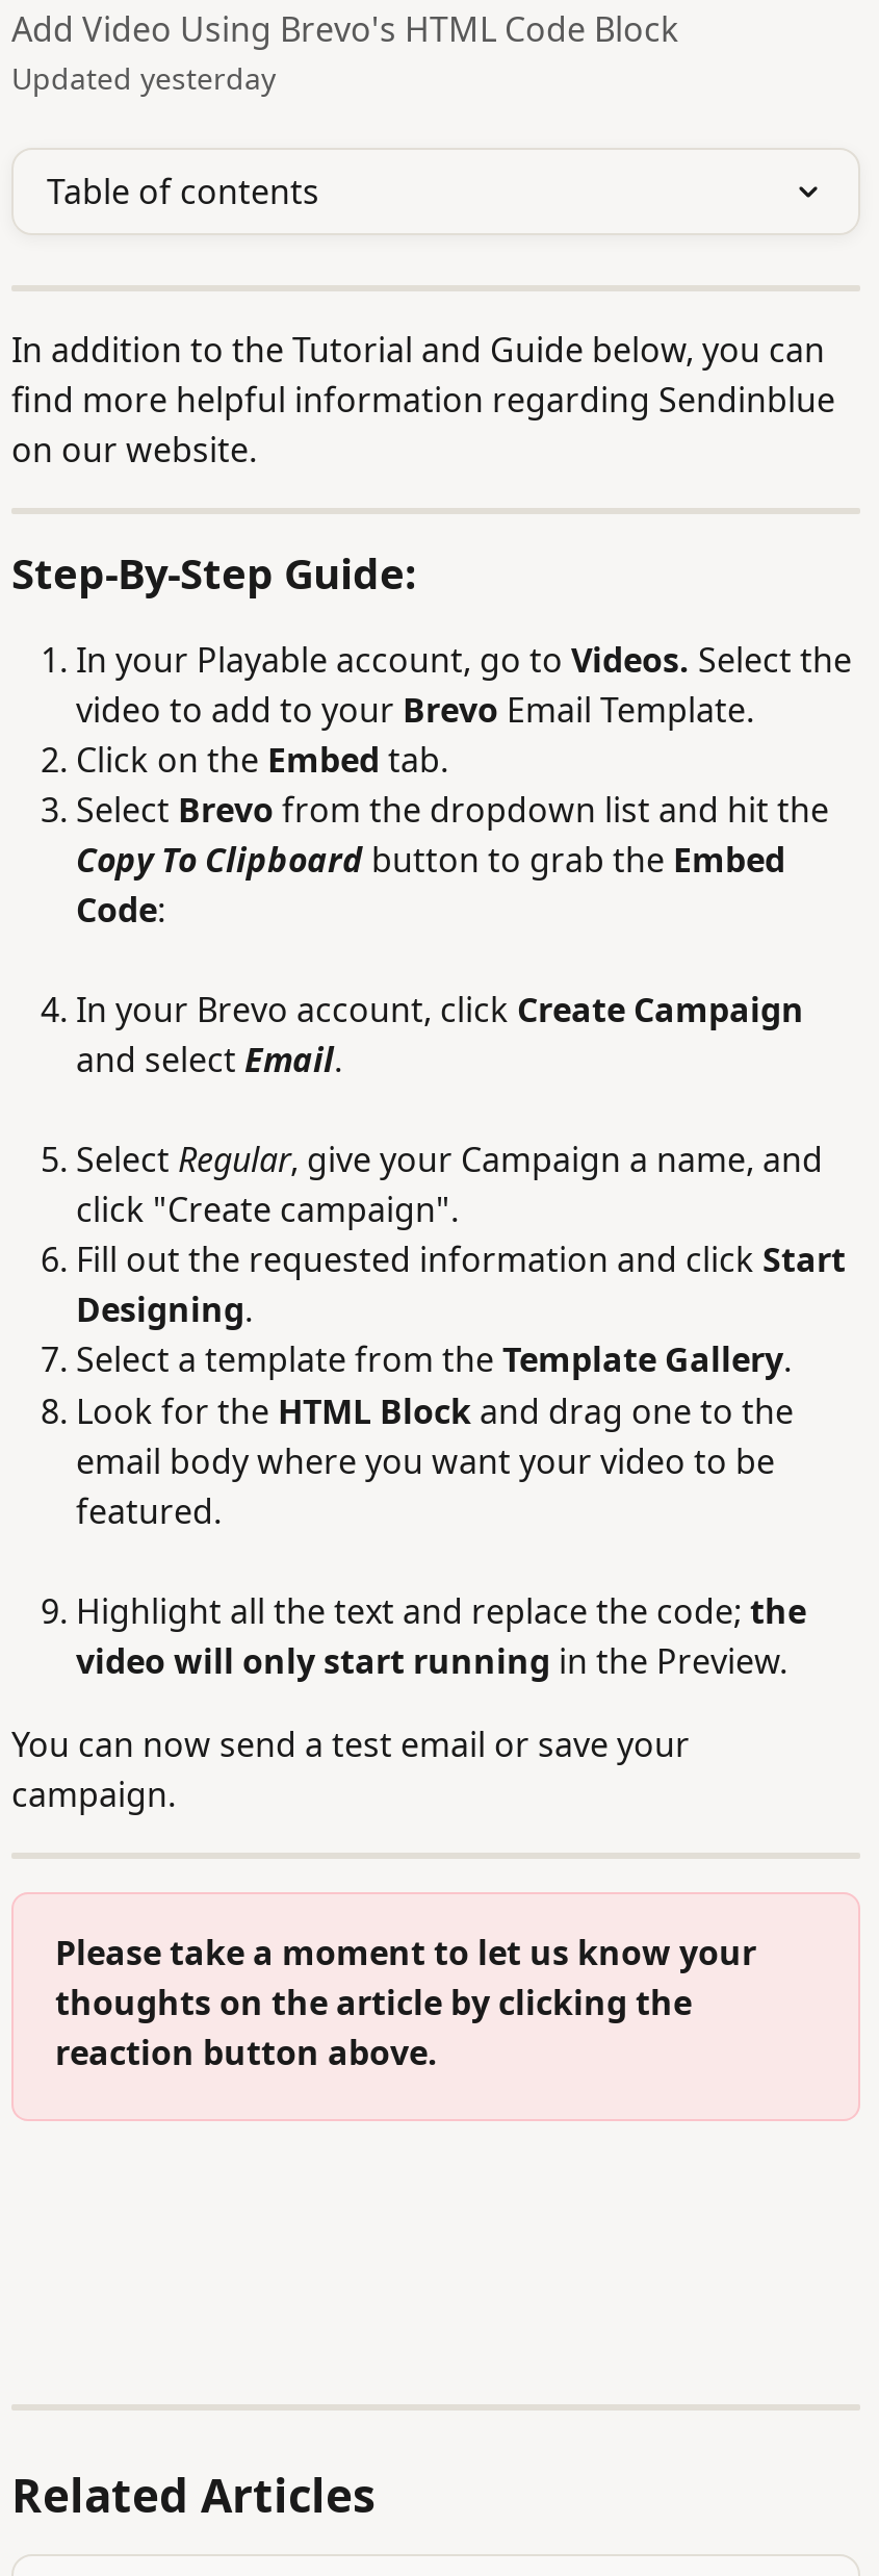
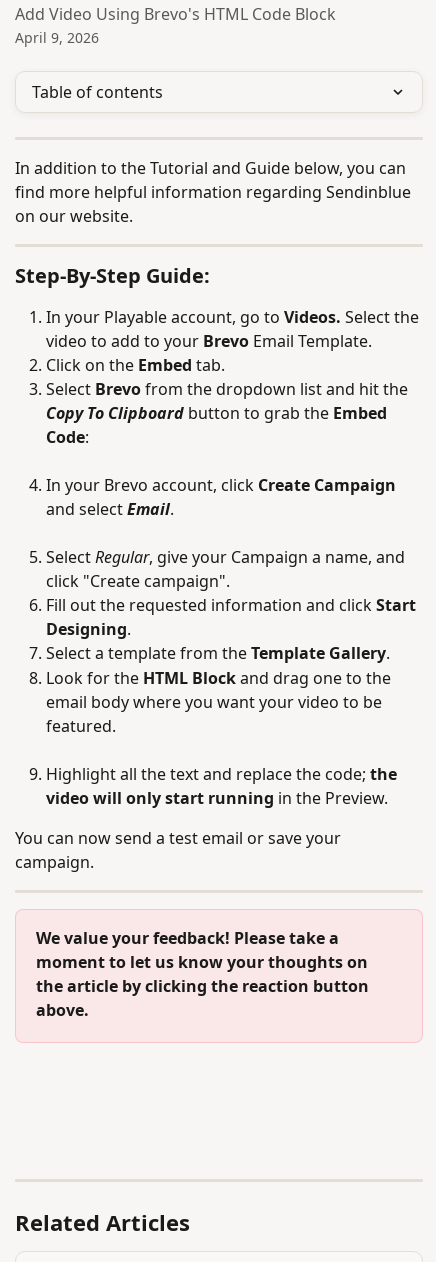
- Updated yesterday
+ April 9, 2026

- Please take a moment to let us know your
- thoughts on the article by clicking the
- reaction button above.
+ We value your feedback! Please take a
+ moment to let us know your thoughts on
+ the article by clicking the reaction button
+ above.
